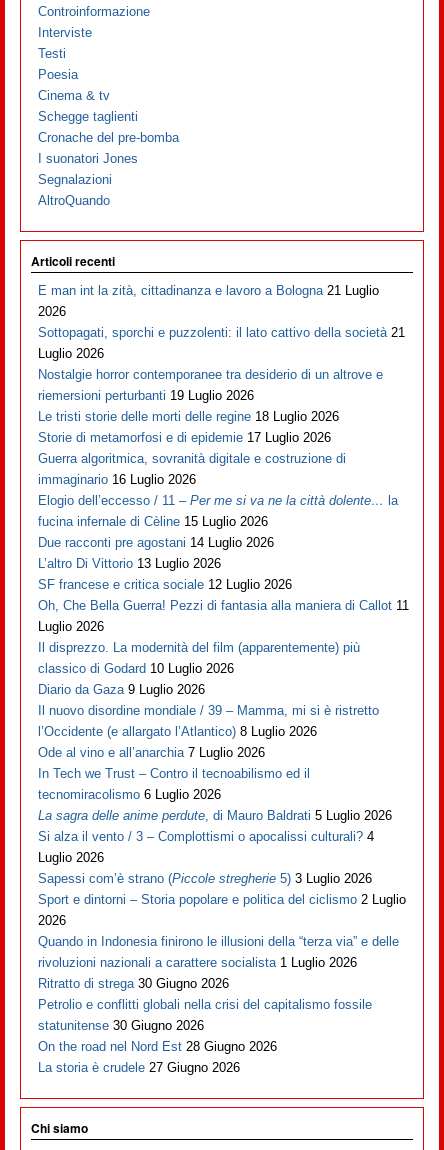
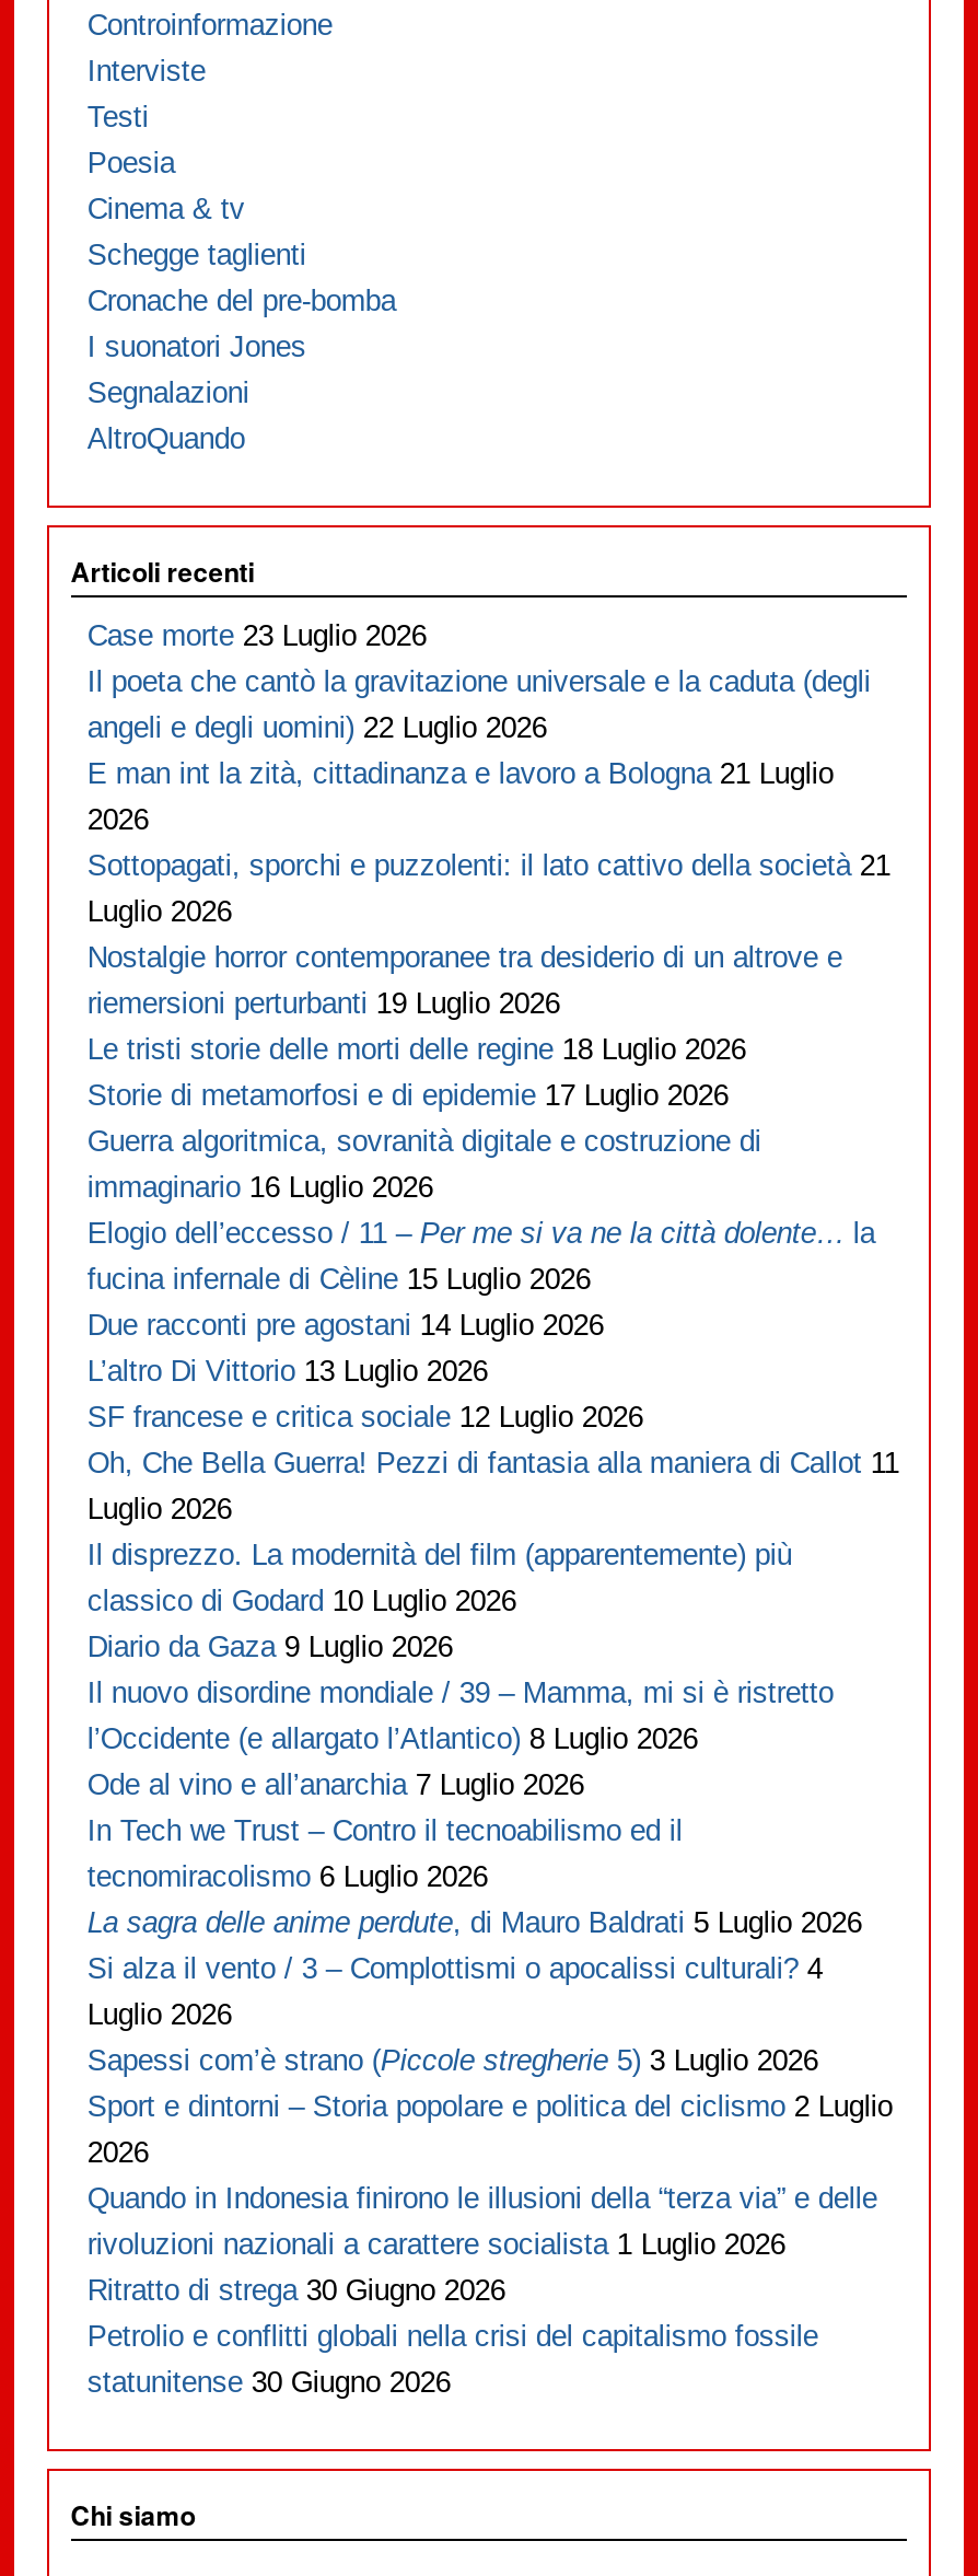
+ Case morte 23 Luglio 2026
+ Il poeta che cantò la gravitazione universale e la caduta (degli
+ angeli e degli uomini) 22 Luglio 2026

moved down: E man int la zità, cittadinanza e lavoro a Bologna 21 Luglio | 2026 | Sottopagati, sporchi e puzzolenti: il lato cattivo della società 21 | ... | Petrolio e conflitti globali nella crisi del capitalismo fossile | statunitense 30 Giugno 2026

- On the road nel Nord Est 28 Giugno 2026
- La storia è crudele 27 Giugno 2026
